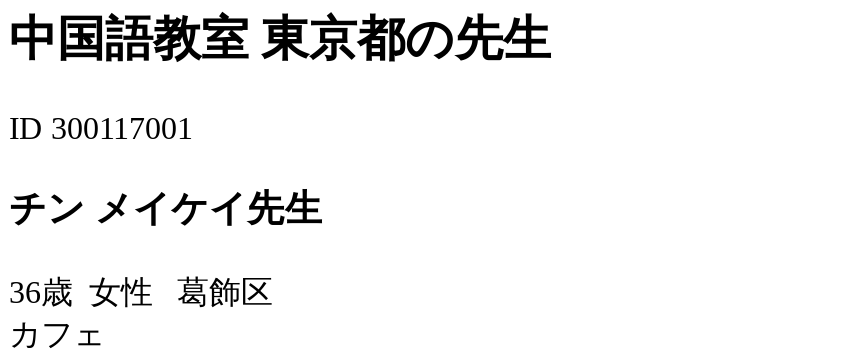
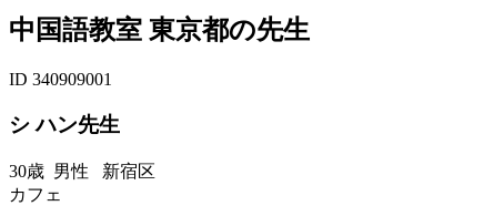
- ID 300117001
+ ID 340909001

- チン メイケイ先生
+ シ ハン先生

- 36歳女性葛飾区
+ 30歳男性新宿区
